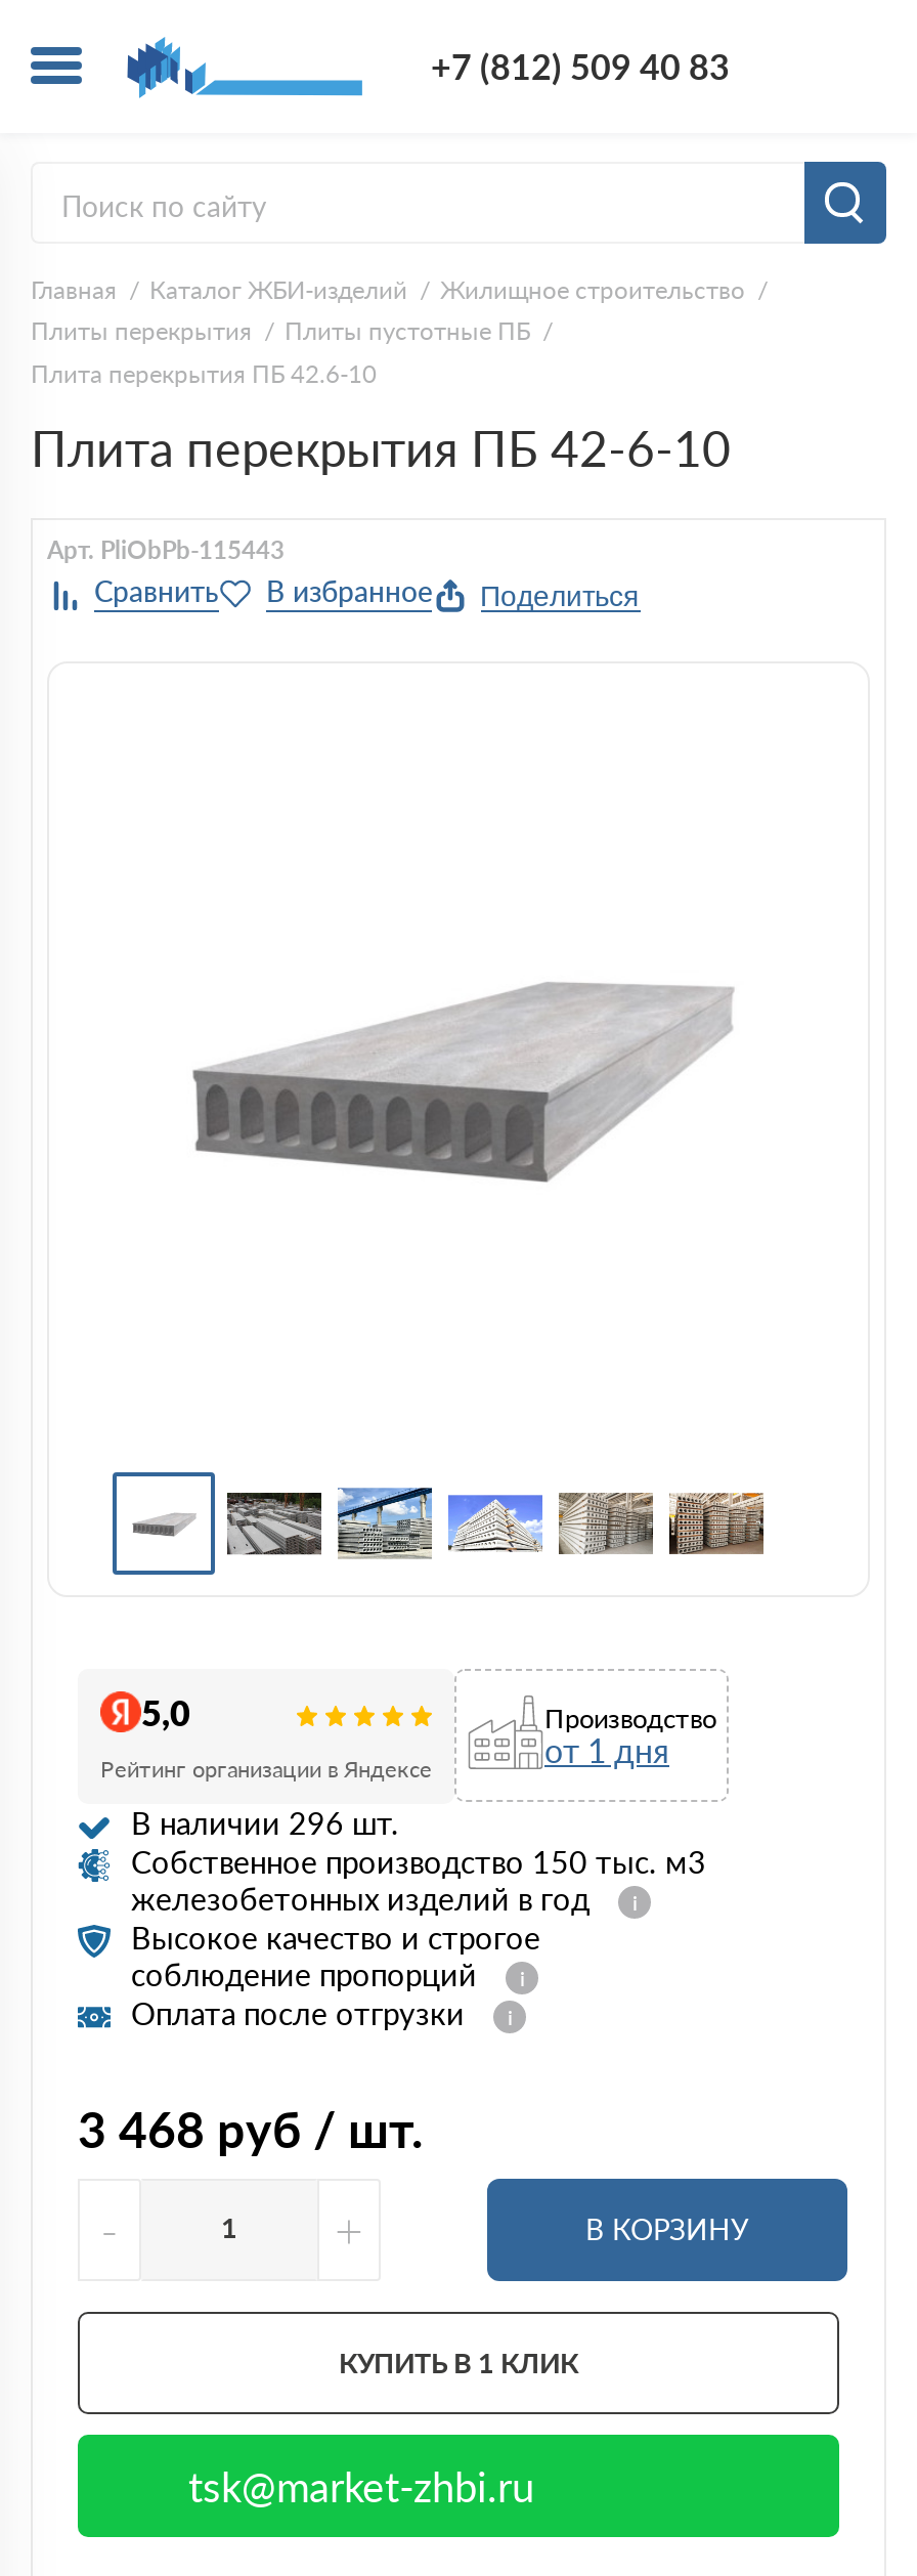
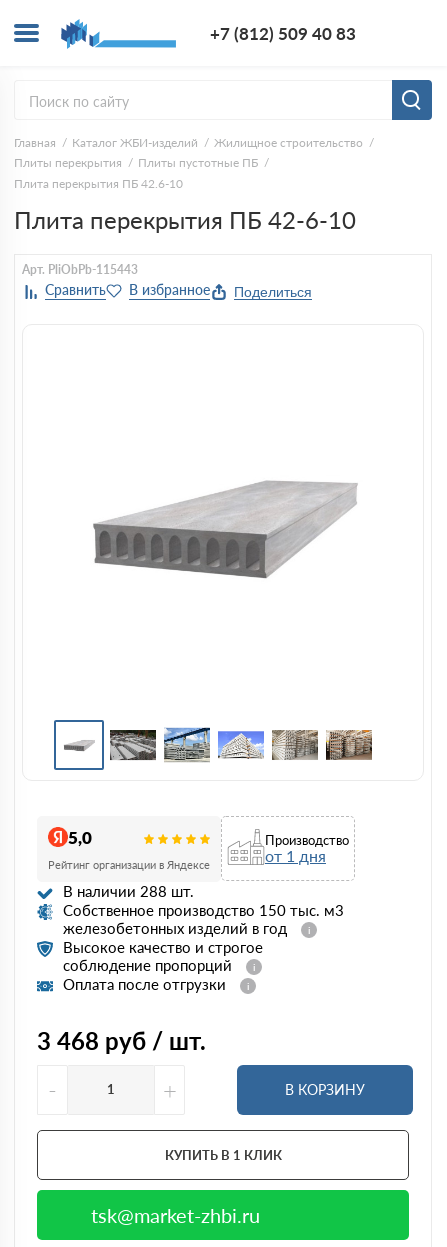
- В наличии 296 шт.
+ В наличии 288 шт.
